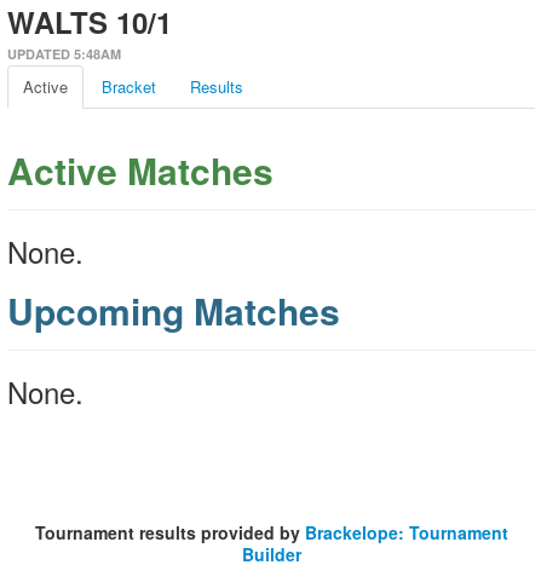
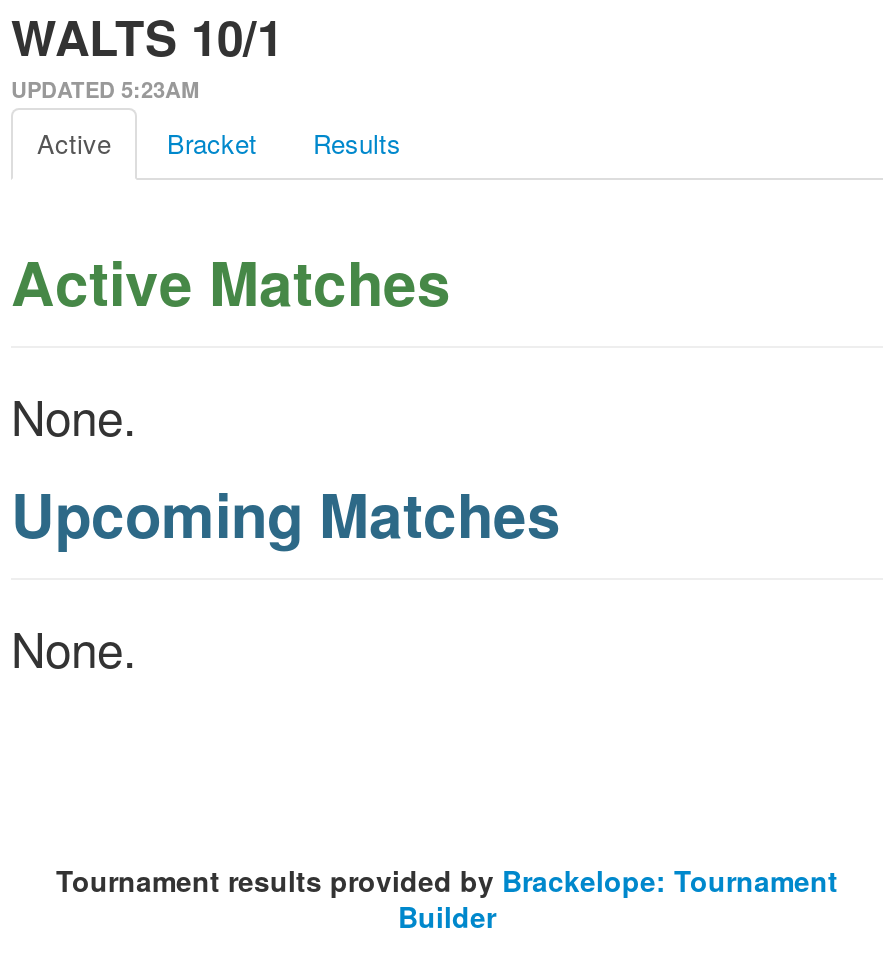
- UPDATED 5:48AM
+ UPDATED 5:23AM
